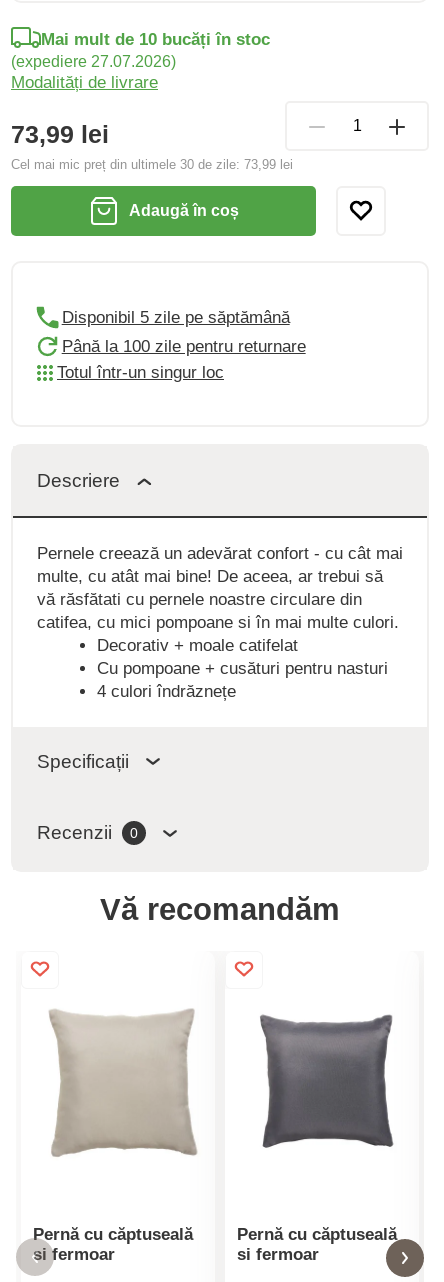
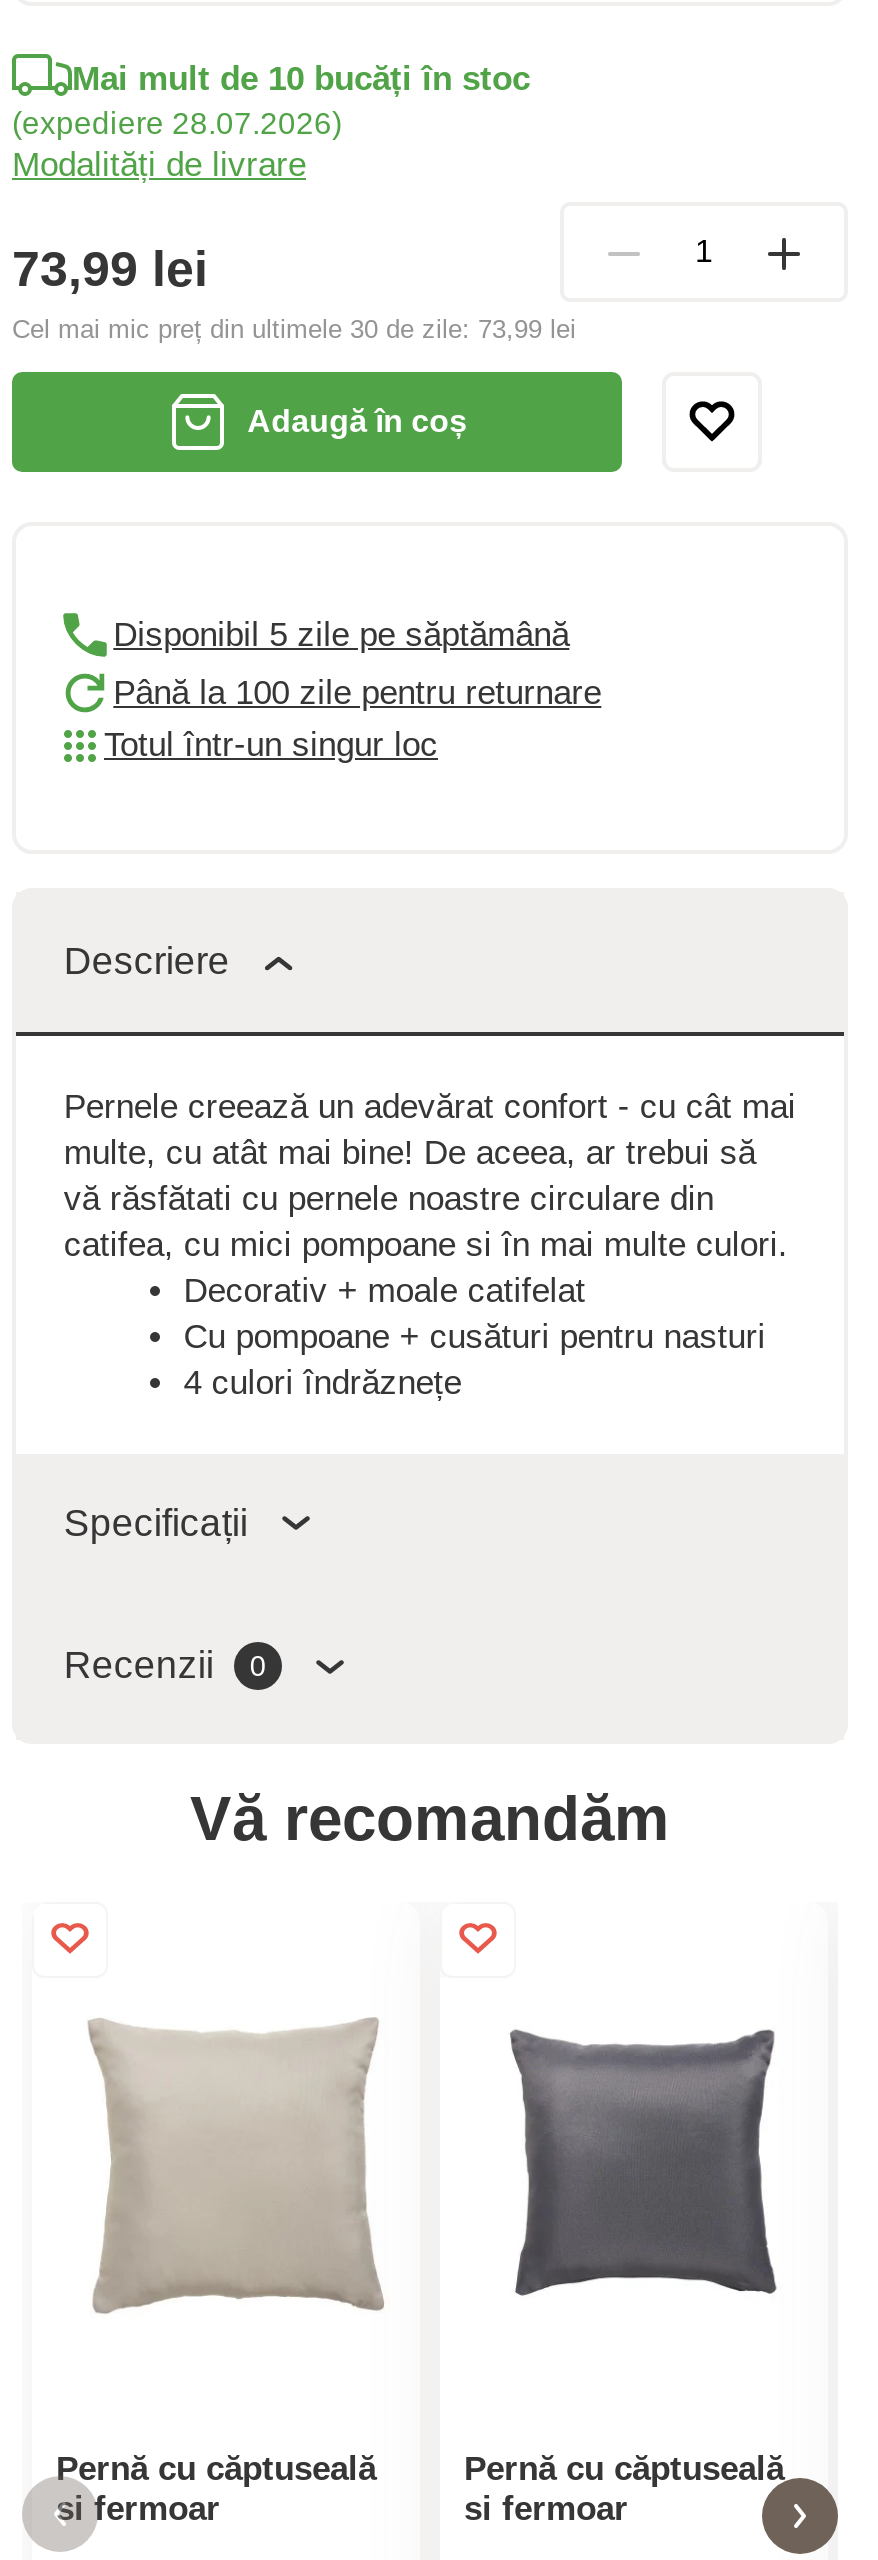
- (expediere 27.07.2026)
+ (expediere 28.07.2026)
